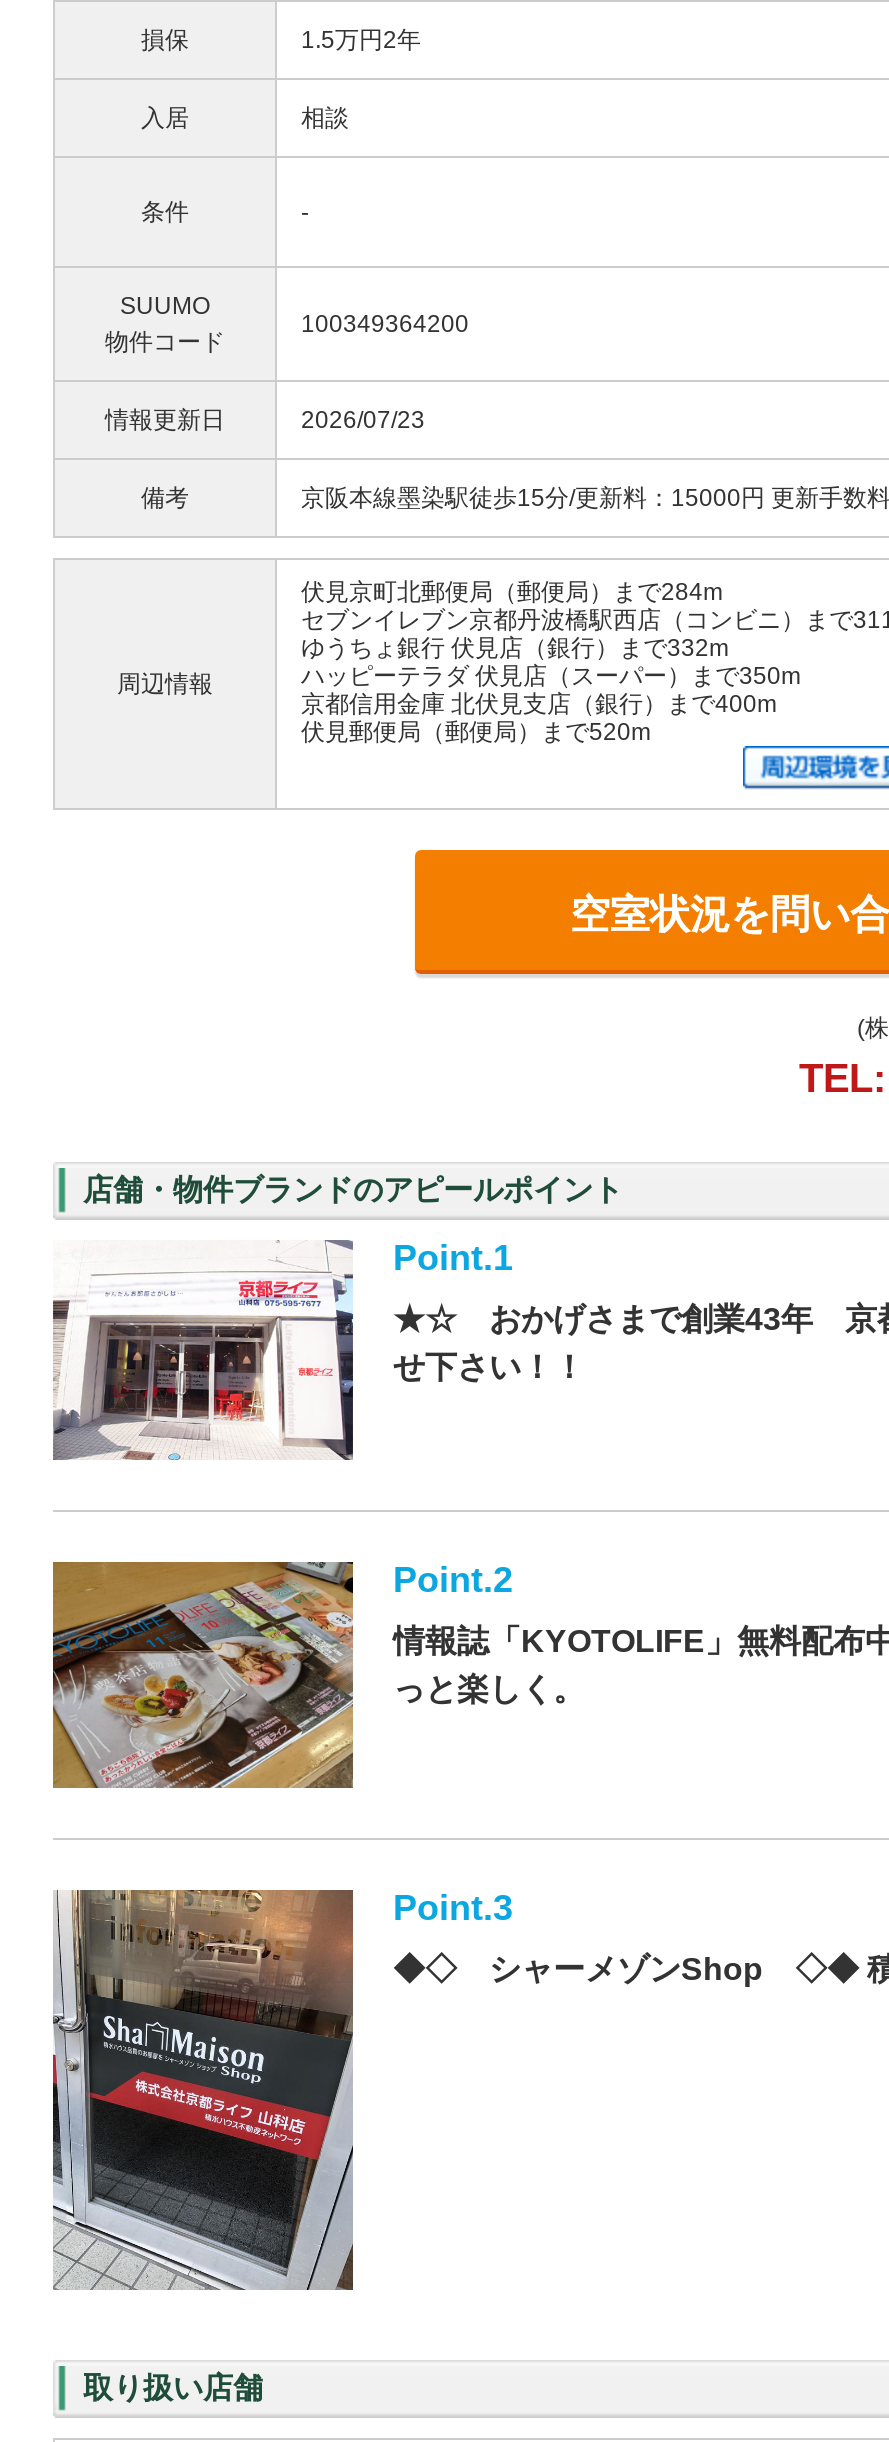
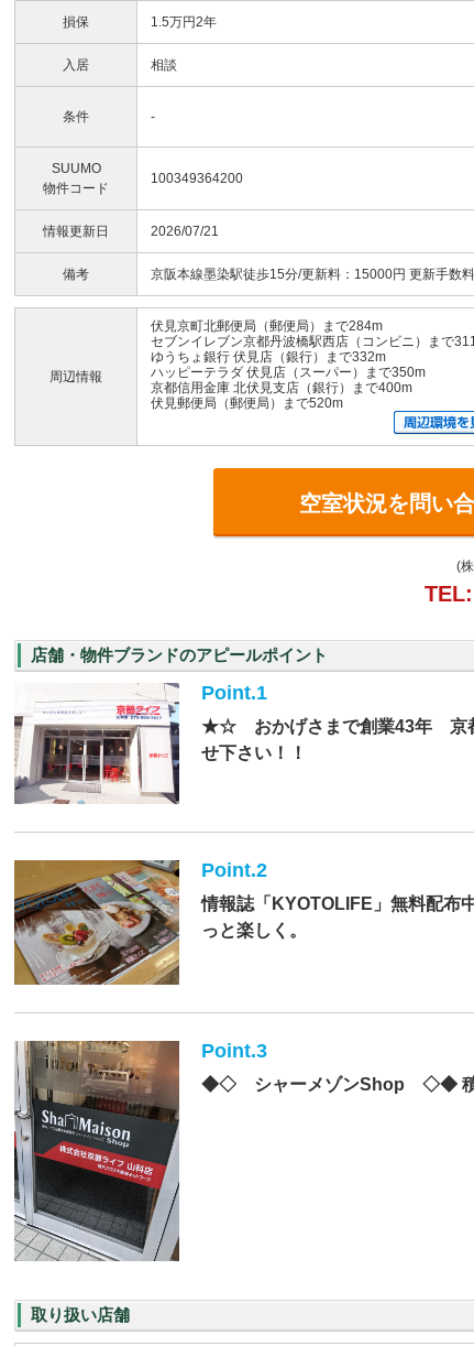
- 2026/07/23
+ 2026/07/21
